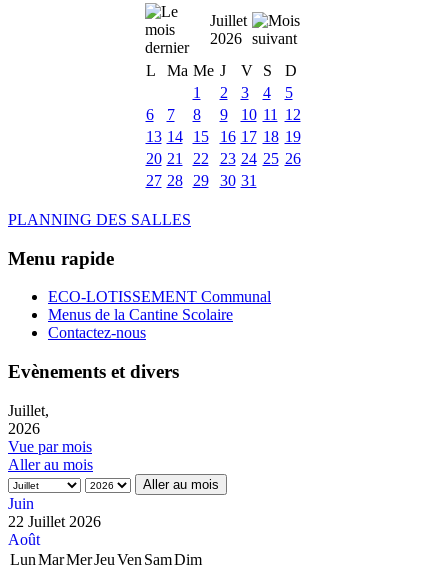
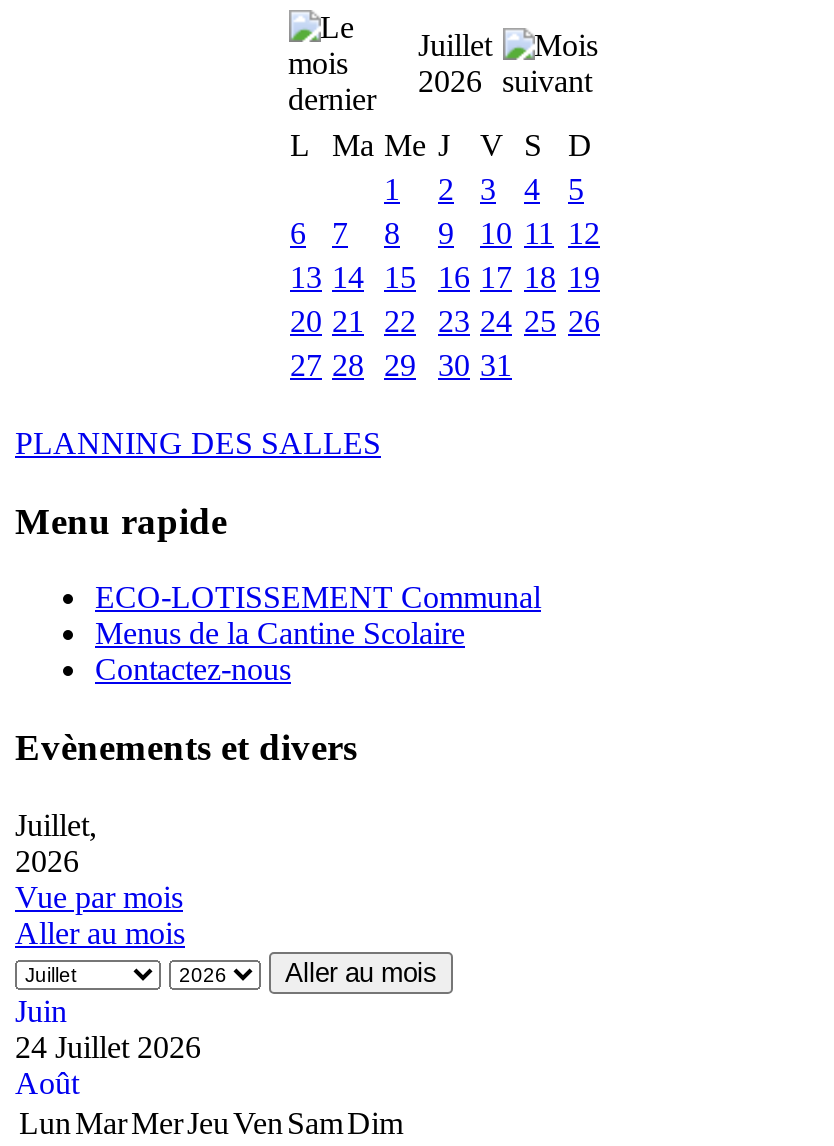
- 22 Juillet 2026
+ 24 Juillet 2026
